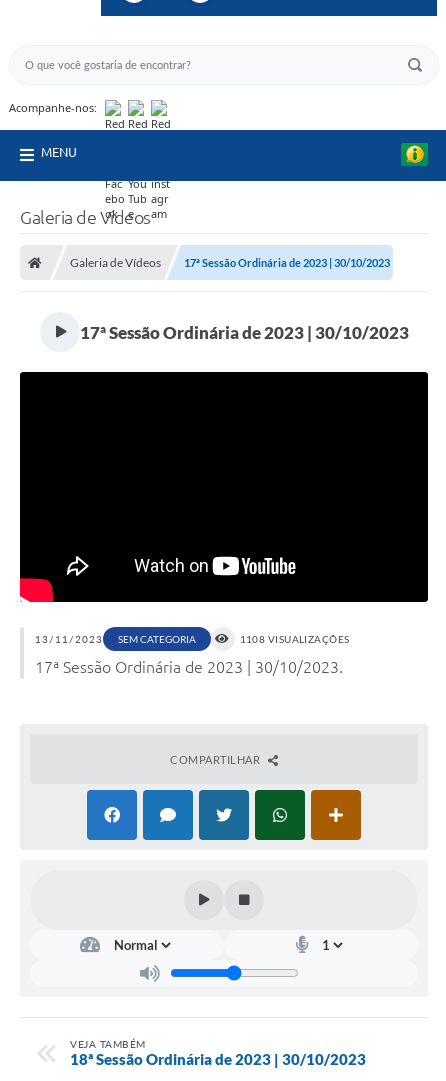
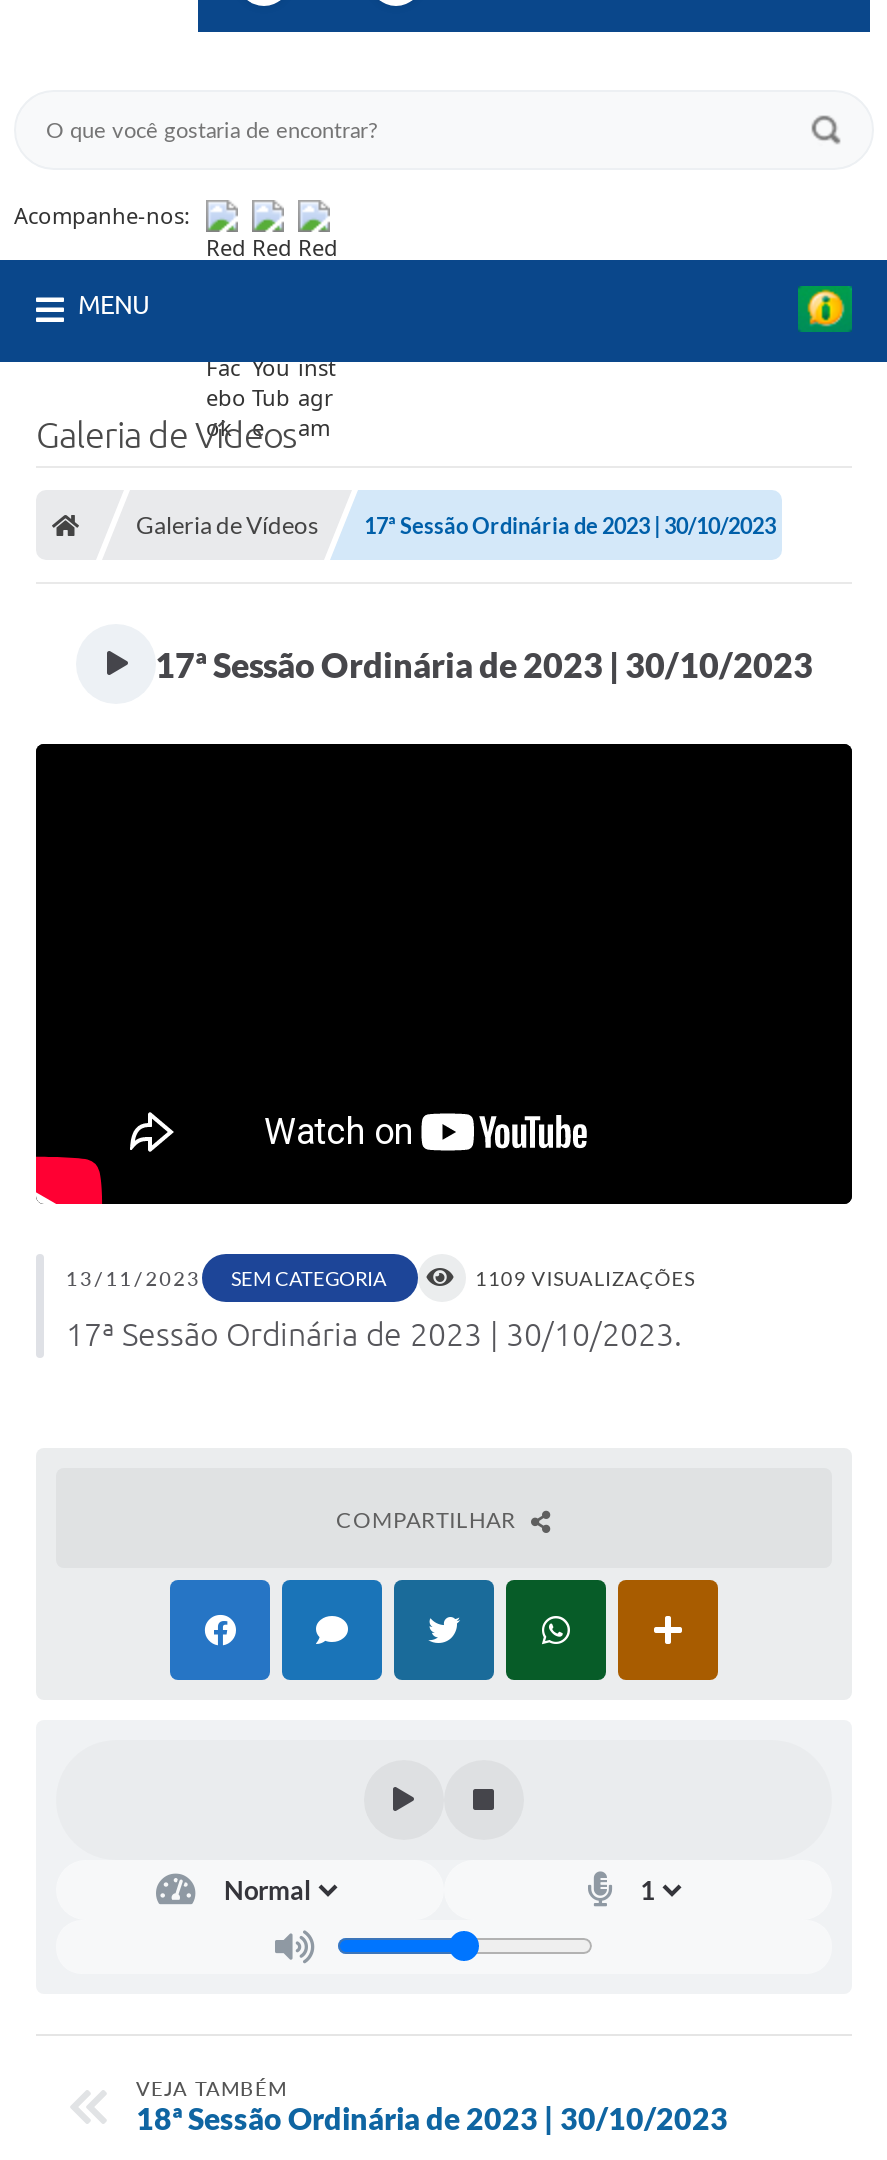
- 1108 VISUALIZAÇÕES
+ 1109 VISUALIZAÇÕES
